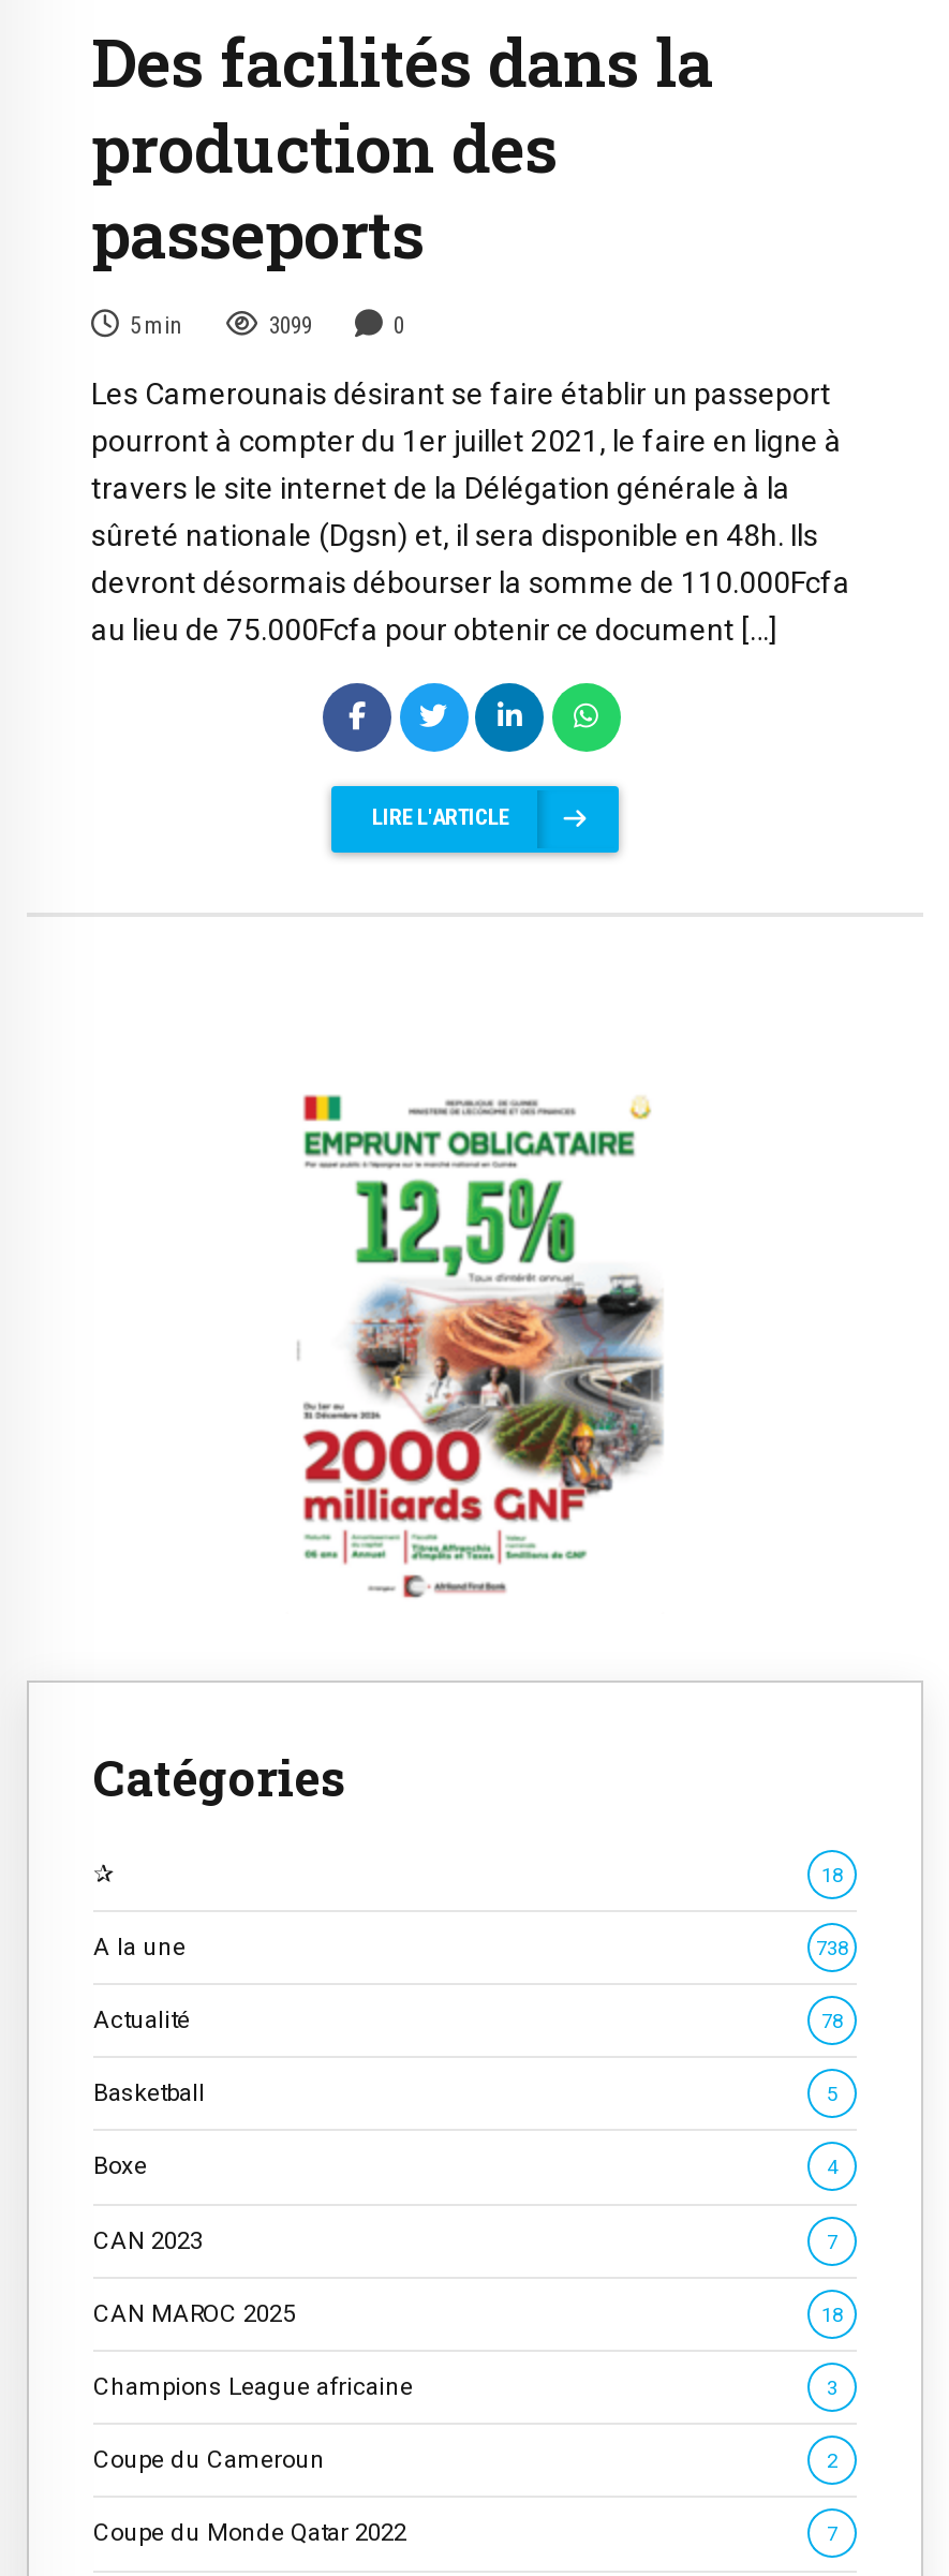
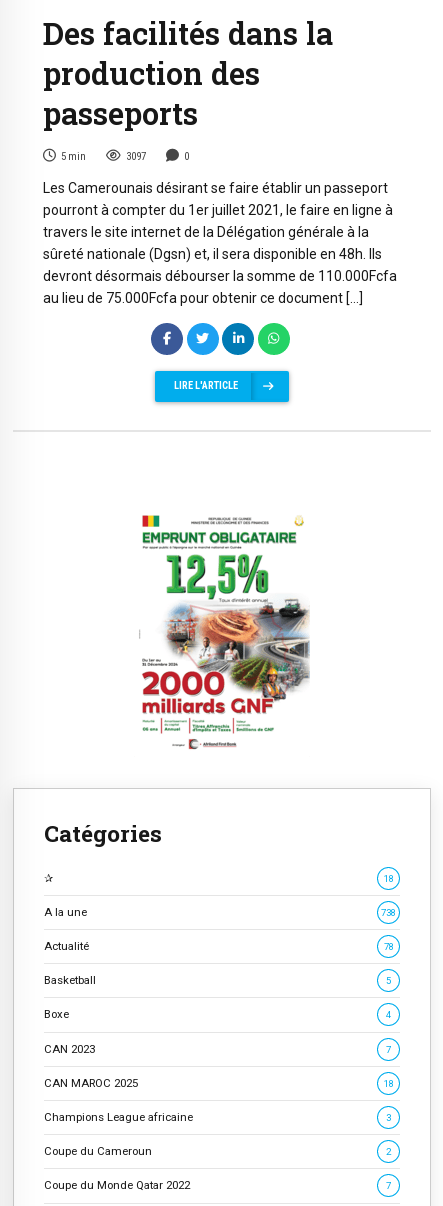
- 3099
+ 3097
